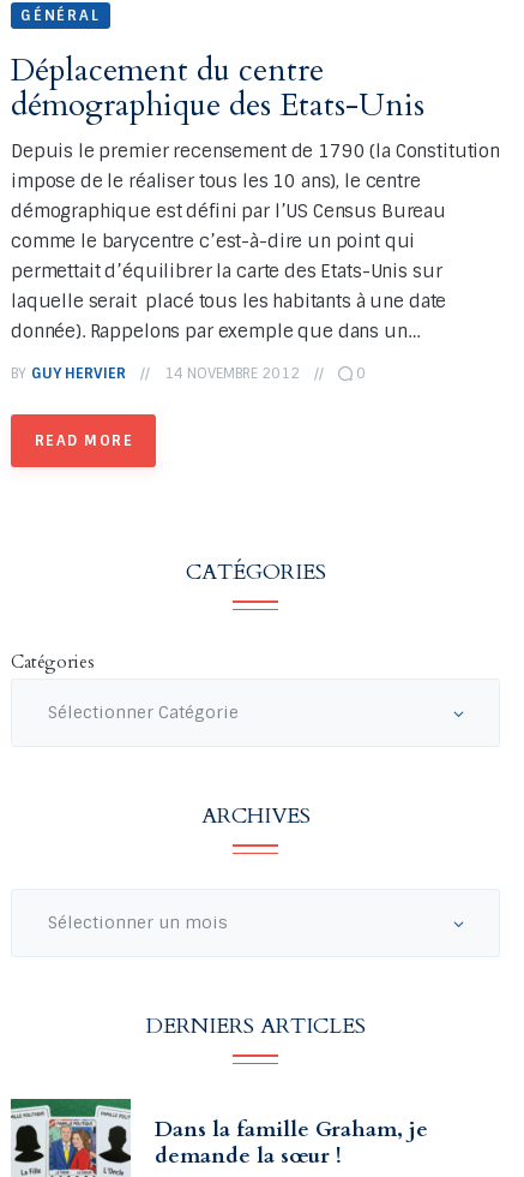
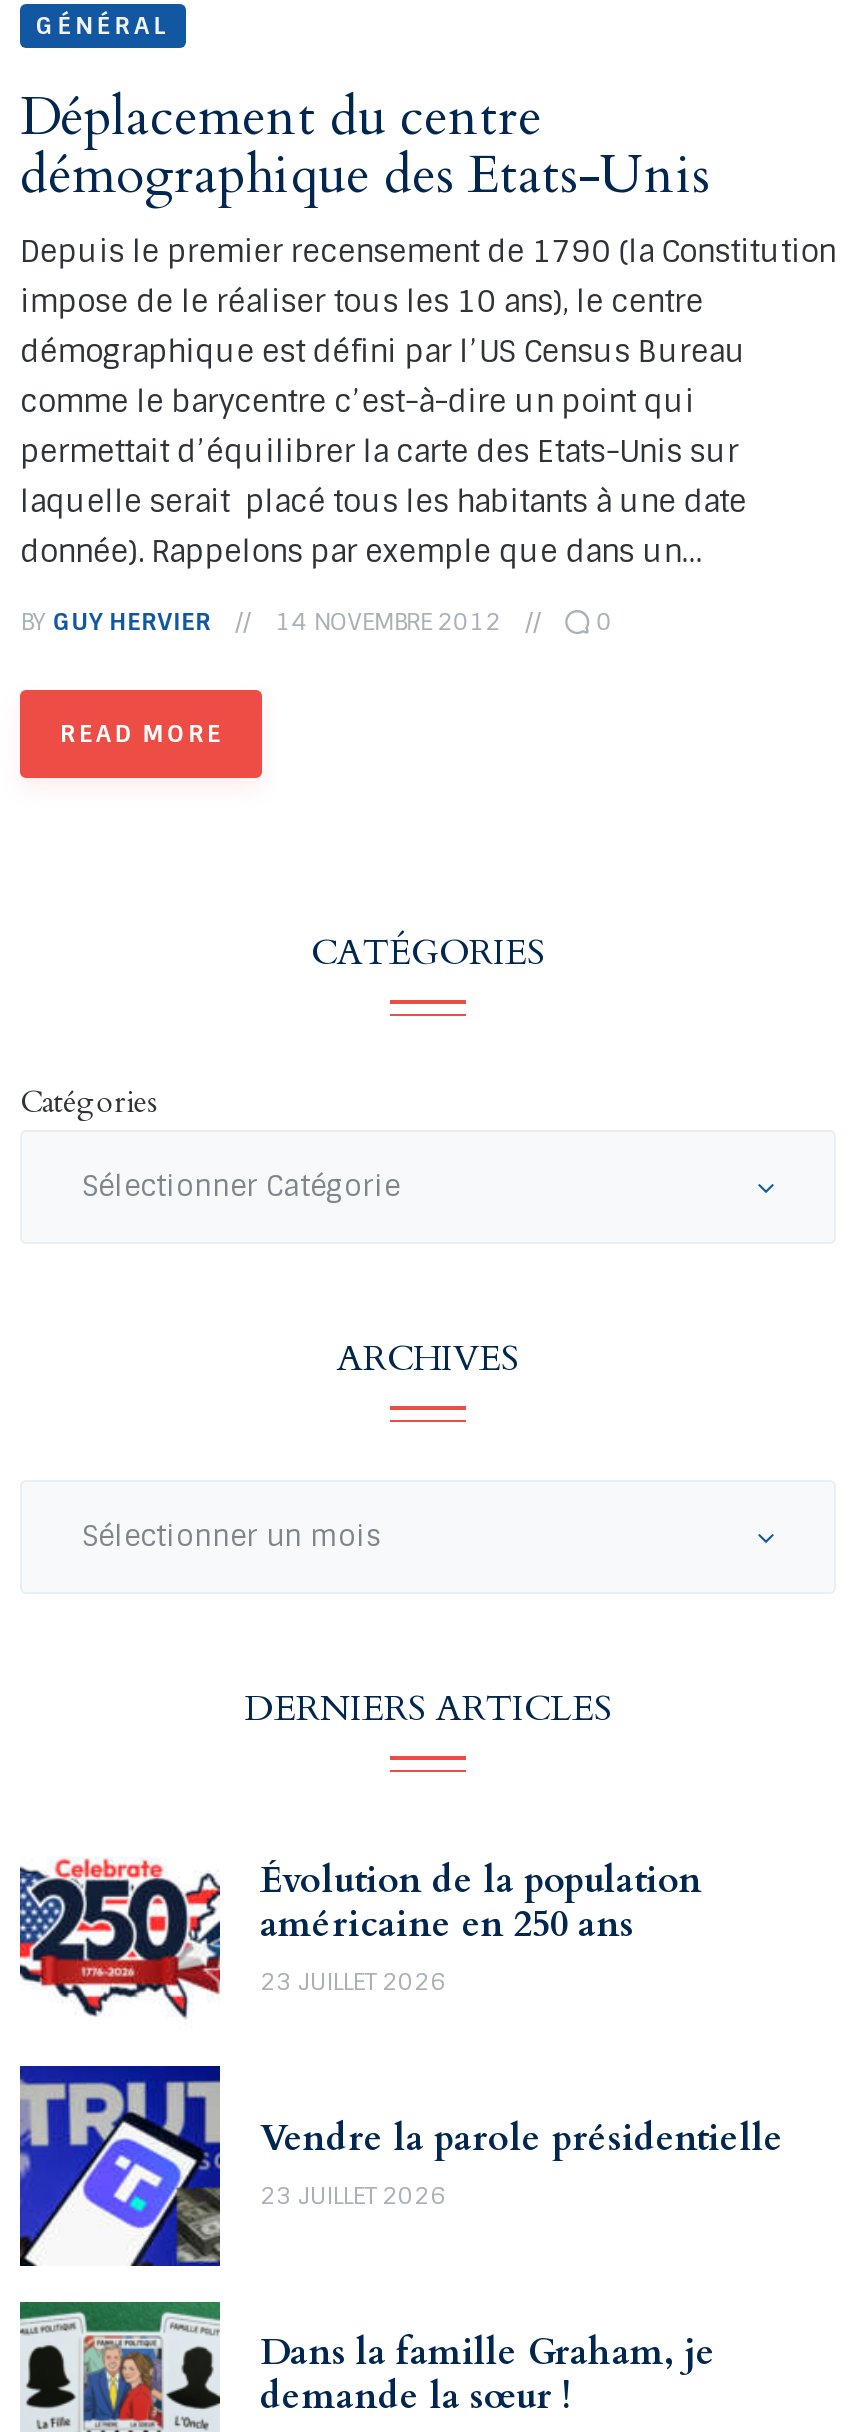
+ [image]
+ Évolution de la population
+ américaine en 250 ans
+ 23 JUILLET 2026
+ Vendre la parole présidentielle
+ 23 JUILLET 2026

+ [image]
